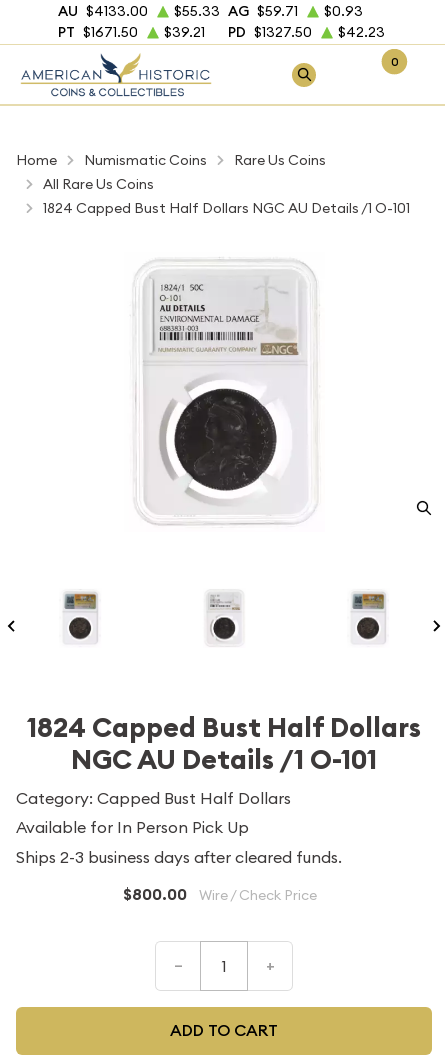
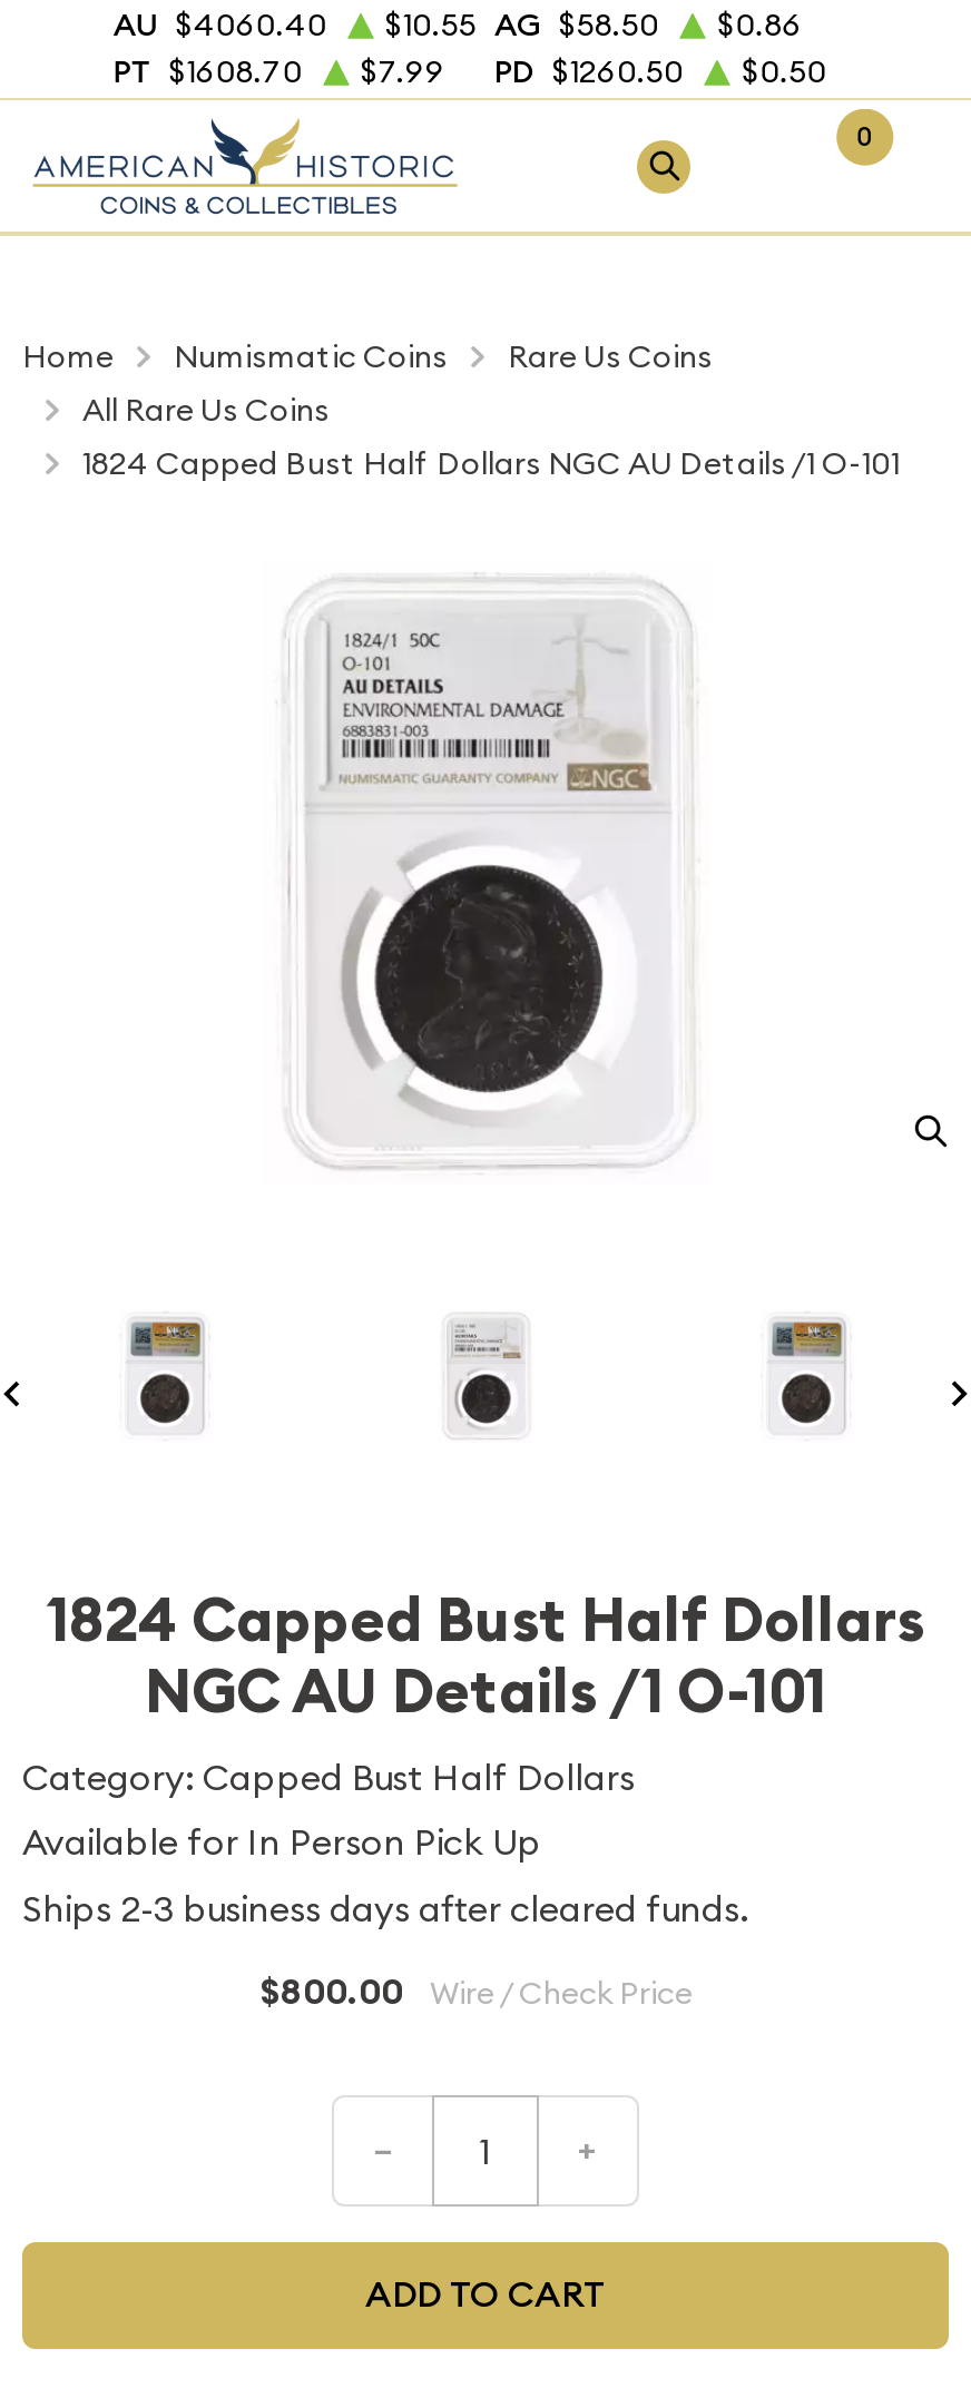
- AU $4133.00
+ AU $4060.40

- $55.33 AG $59.71
+ $10.55 AG $58.50

- $0.93
+ $0.86

- PT $1671.50
+ PT $1608.70

- $39.21
+ $7.99

- PD $1327.50
+ PD $1260.50

- $42.23
+ $0.50
